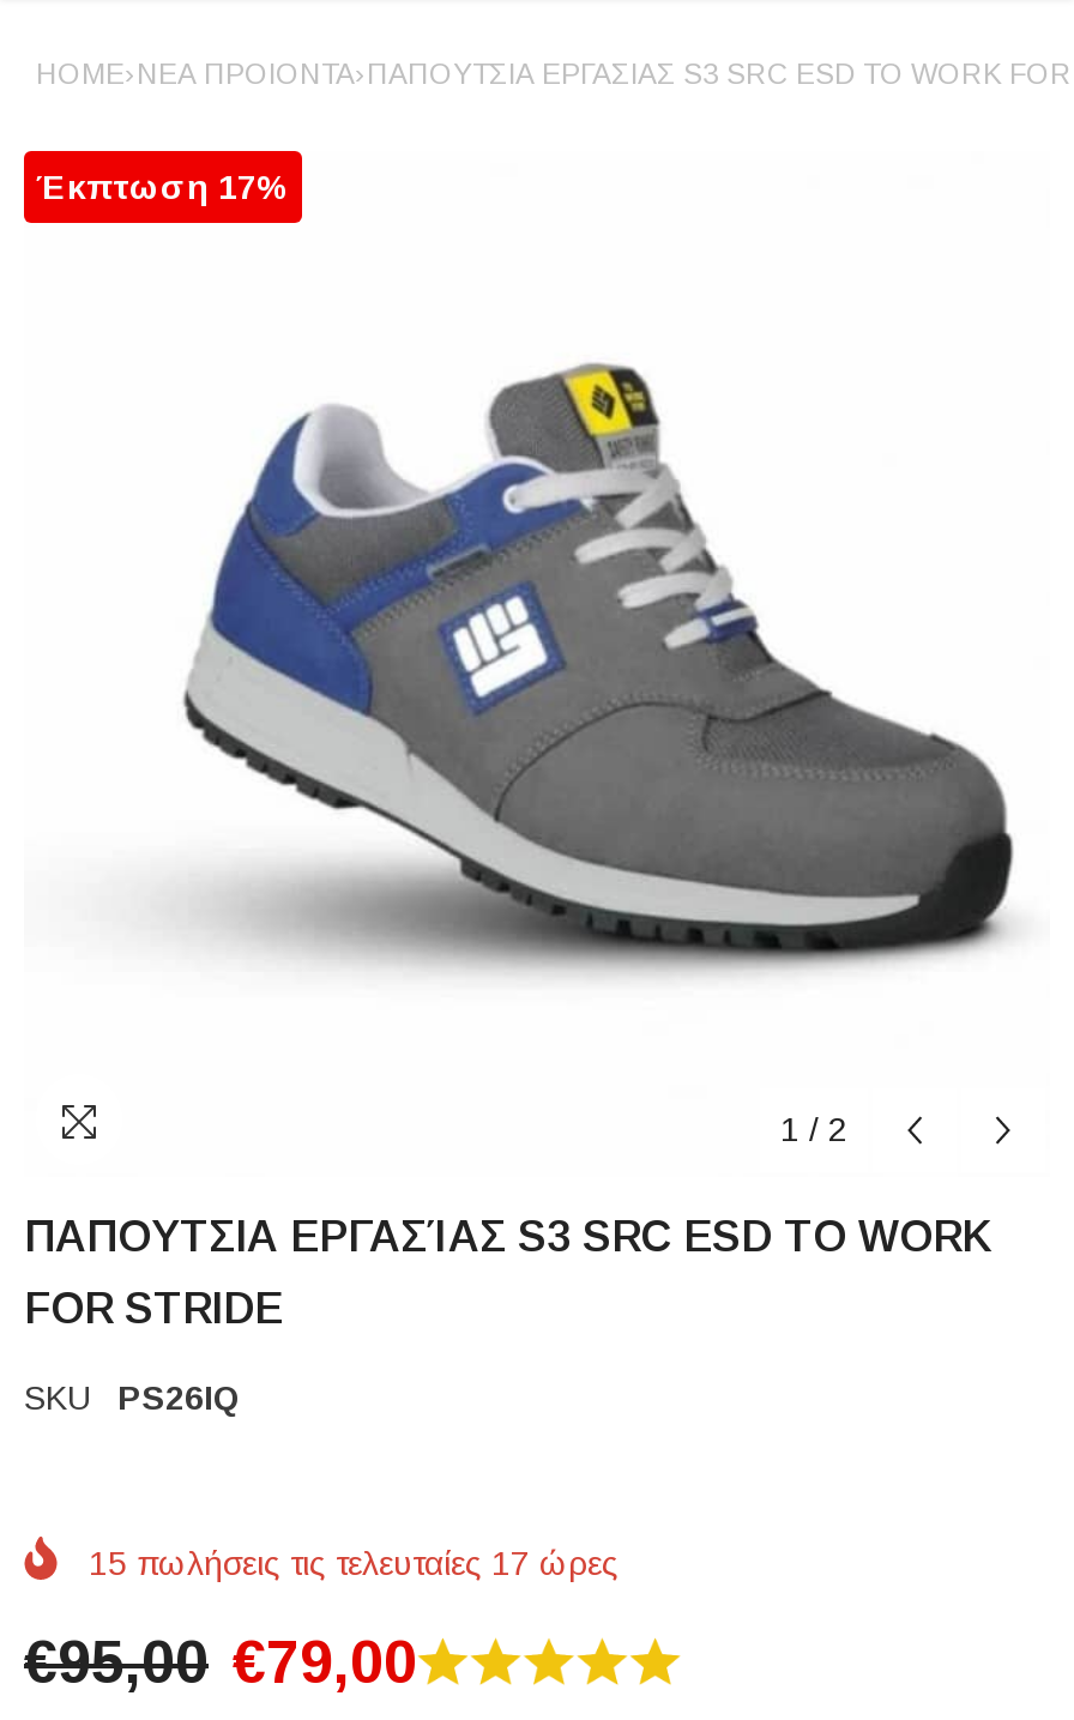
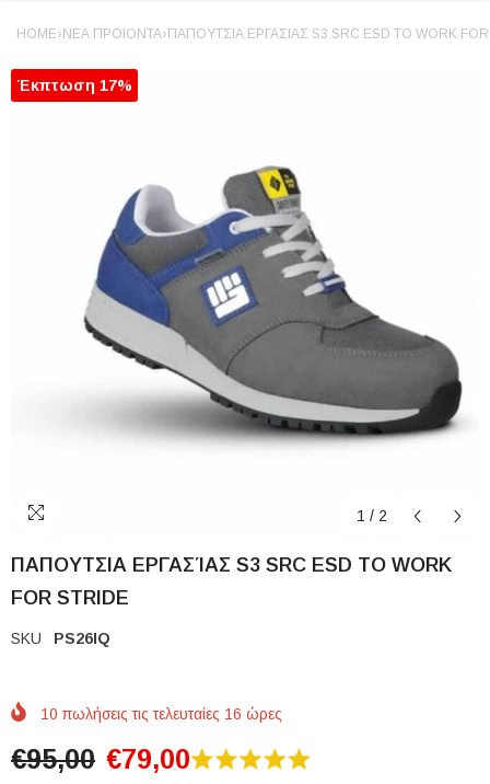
- 15 πωλήσεις τις τελευταίες 17 ώρες
+ 10 πωλήσεις τις τελευταίες 16 ώρες
